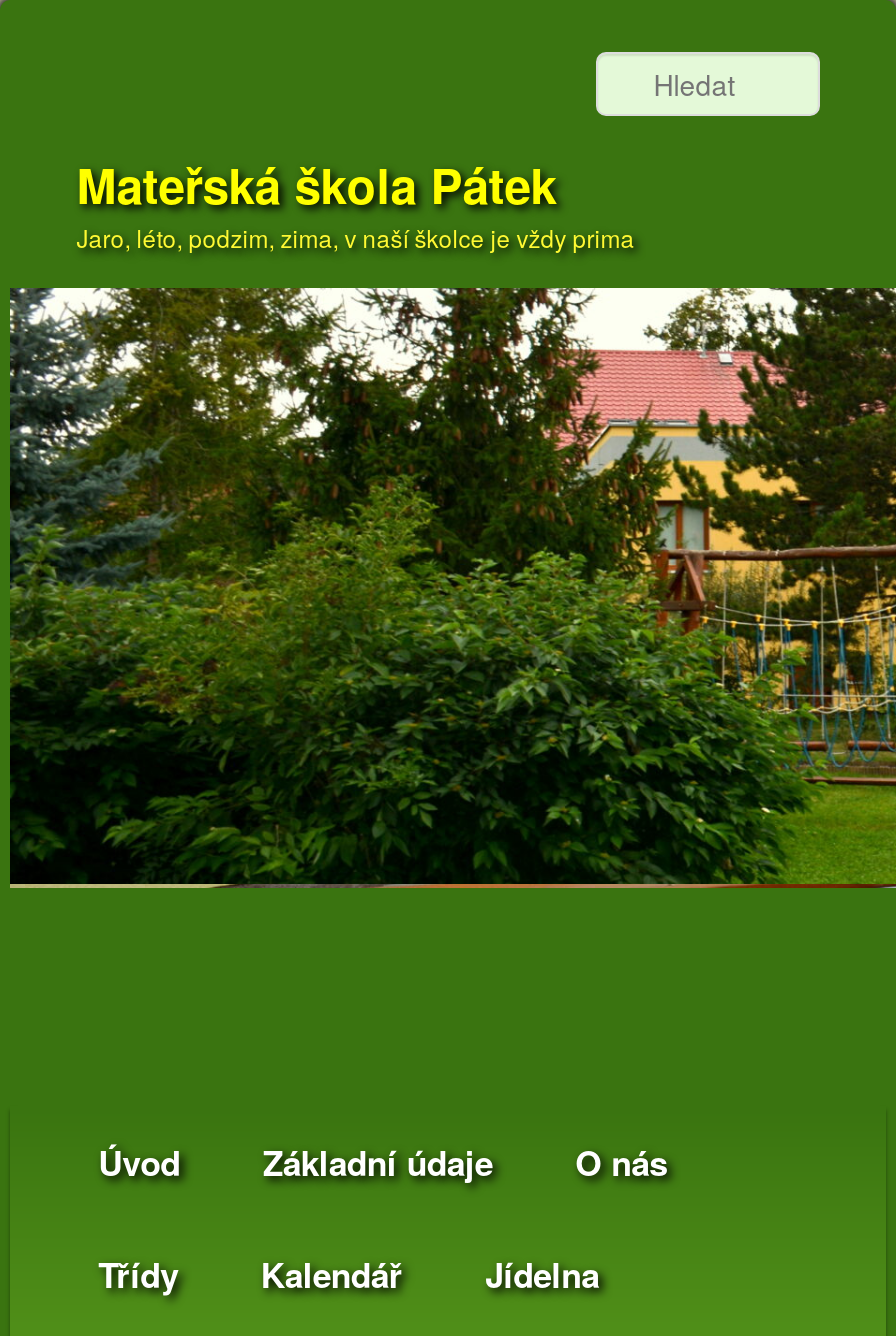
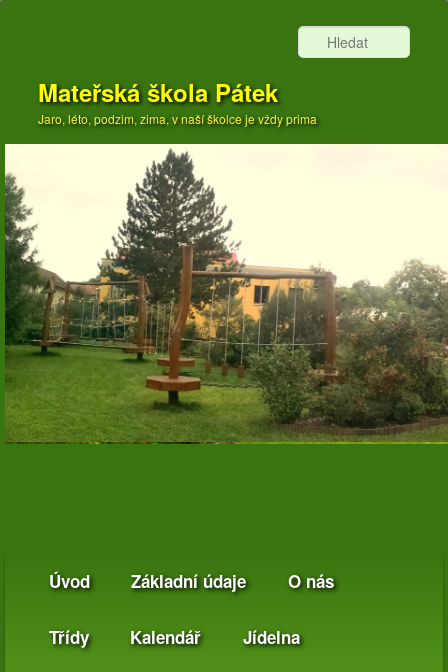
- [image]
+ [image]
